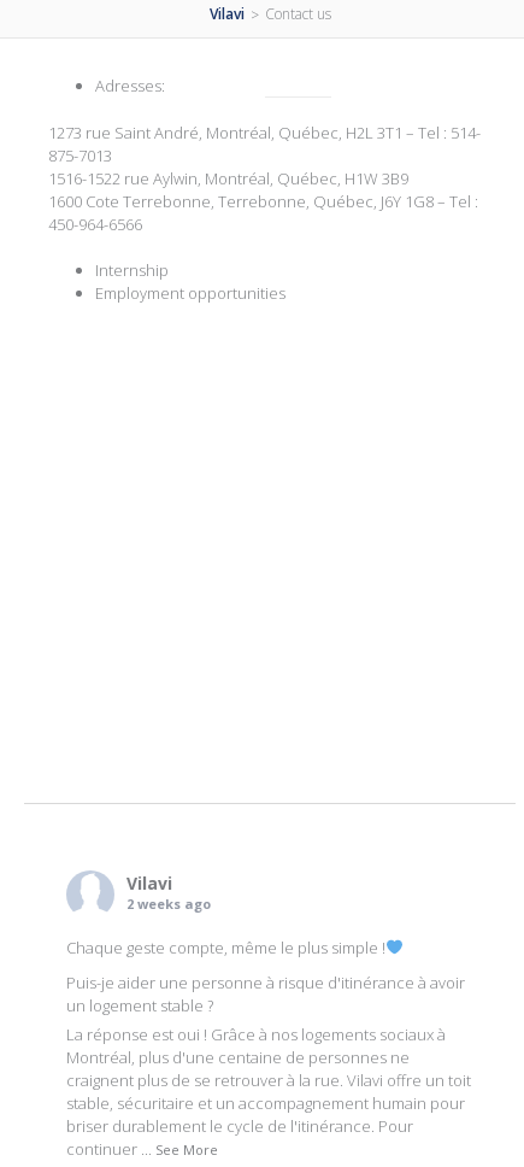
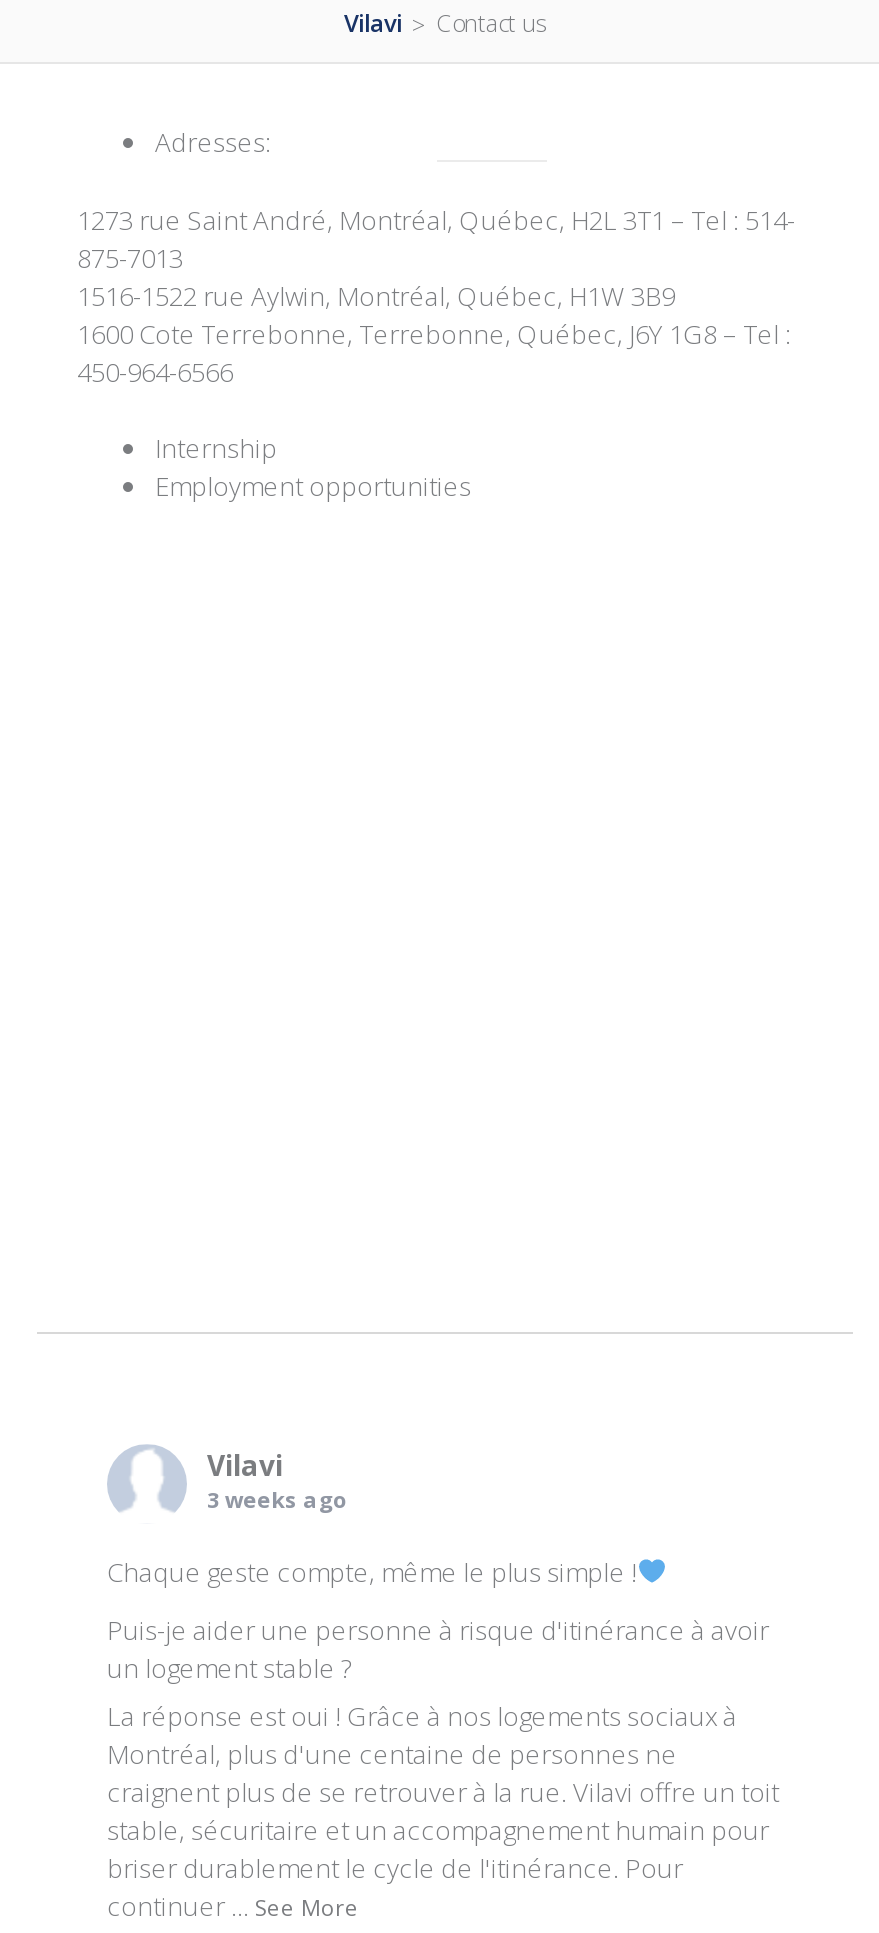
- 2 weeks ago
+ 3 weeks ago
